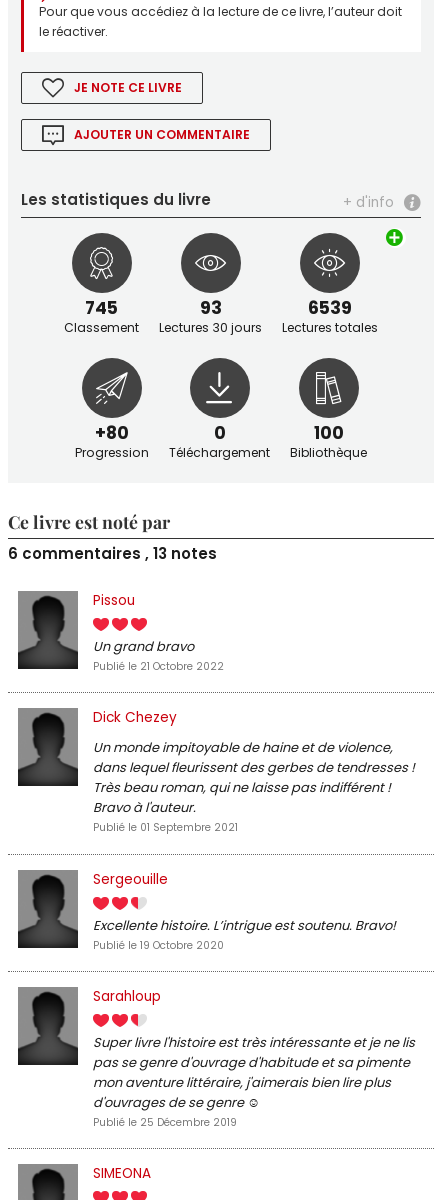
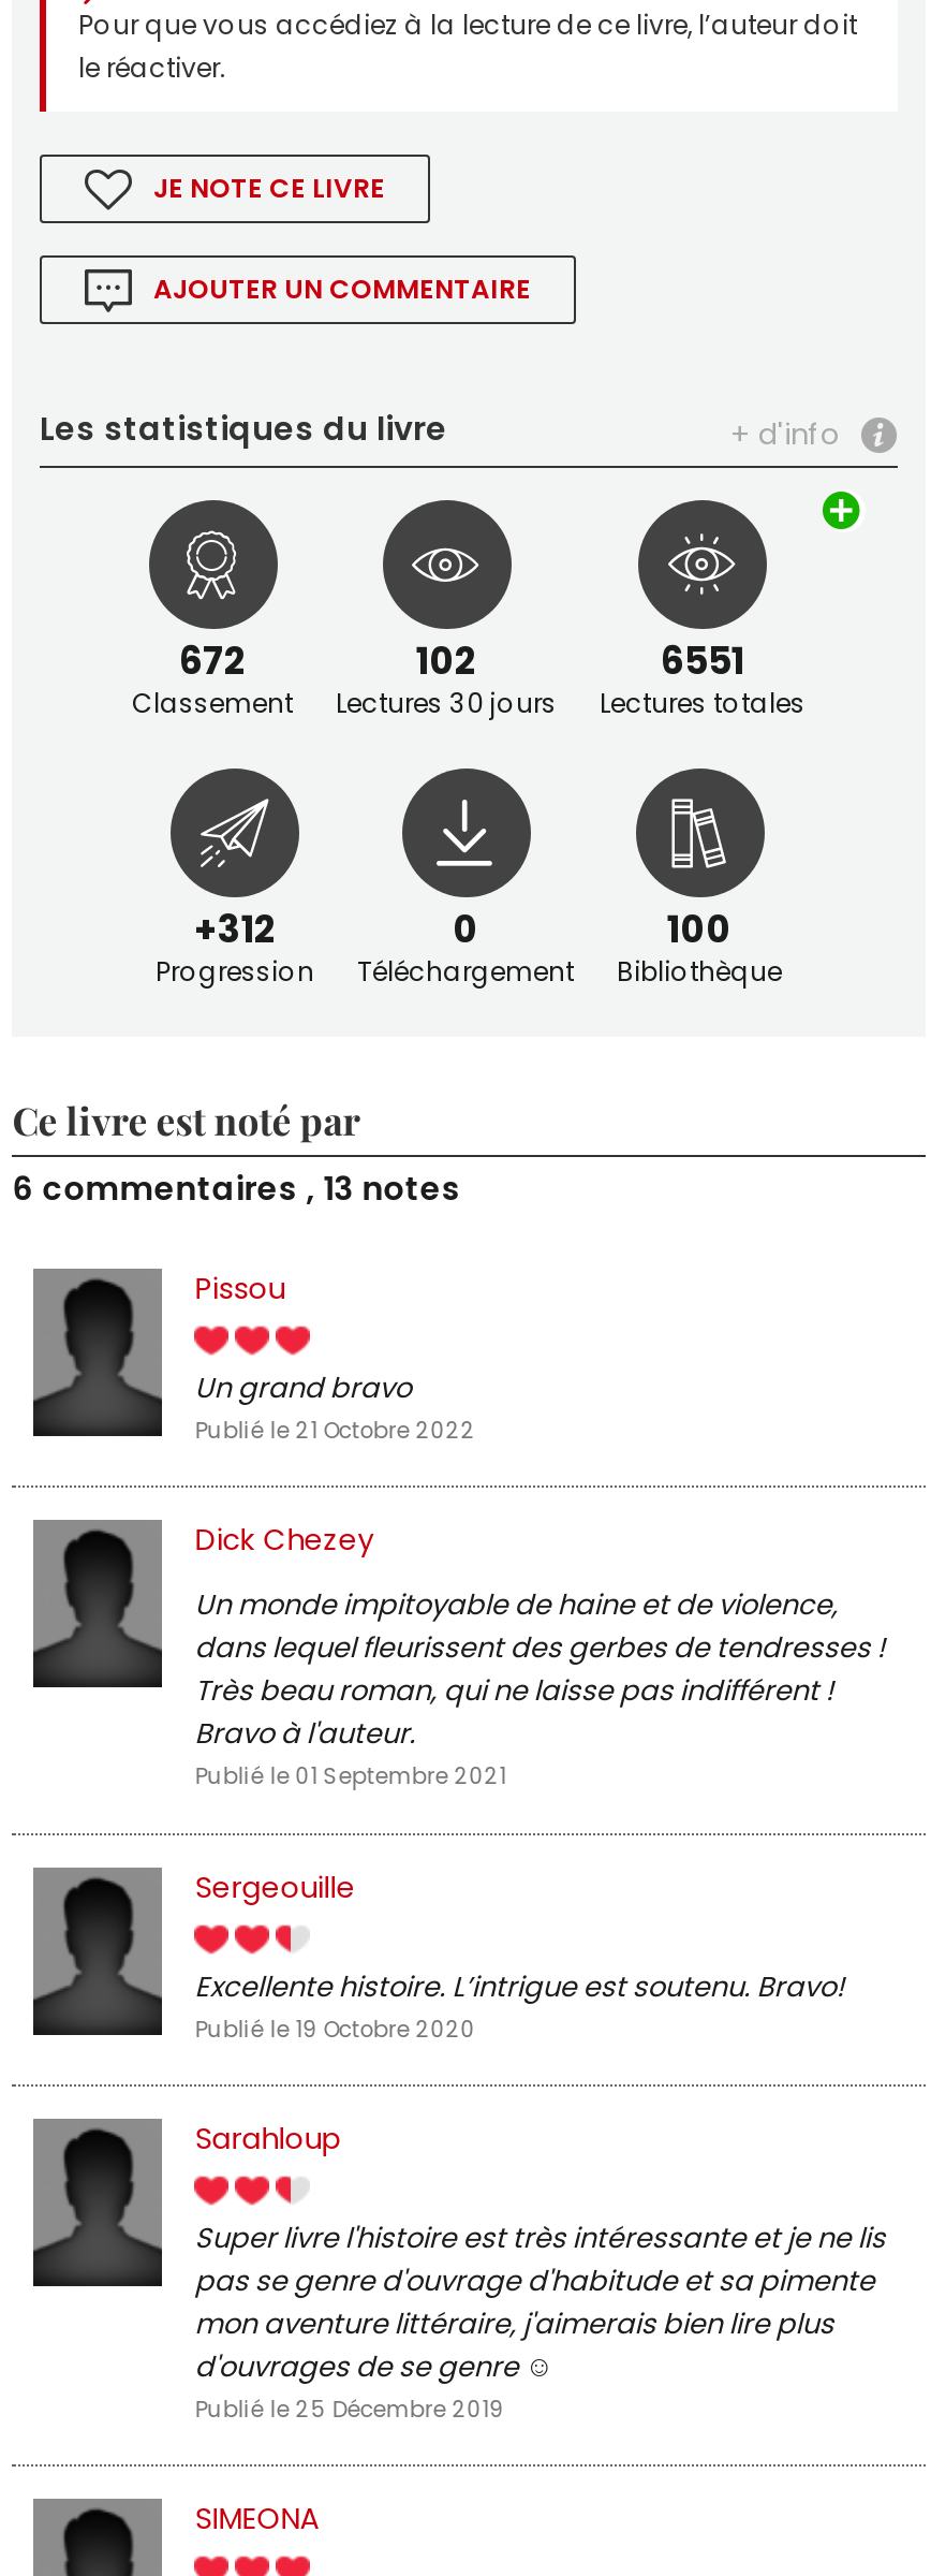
- 745
+ 672

- 93
+ 102

- 6539
+ 6551

- +80
+ +312
